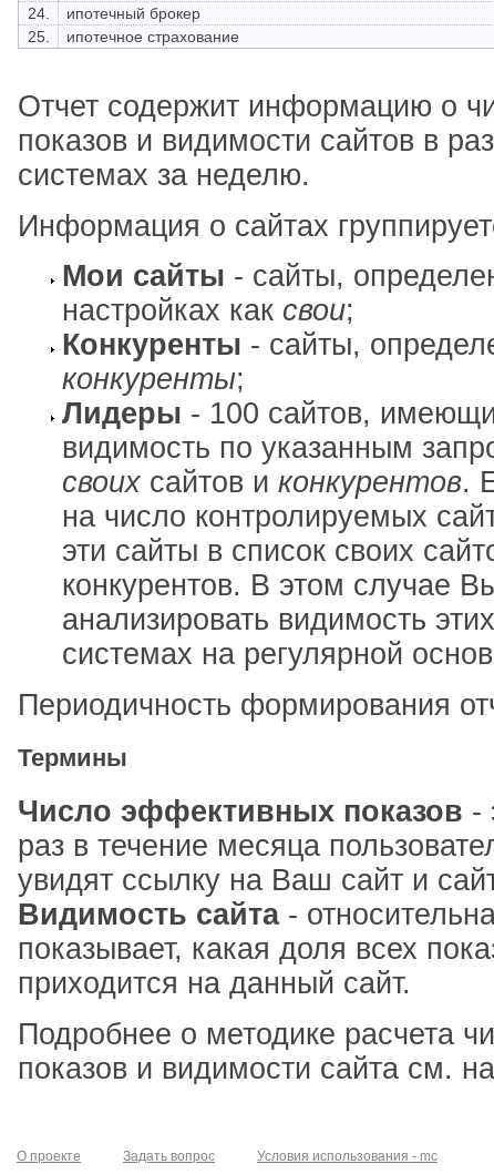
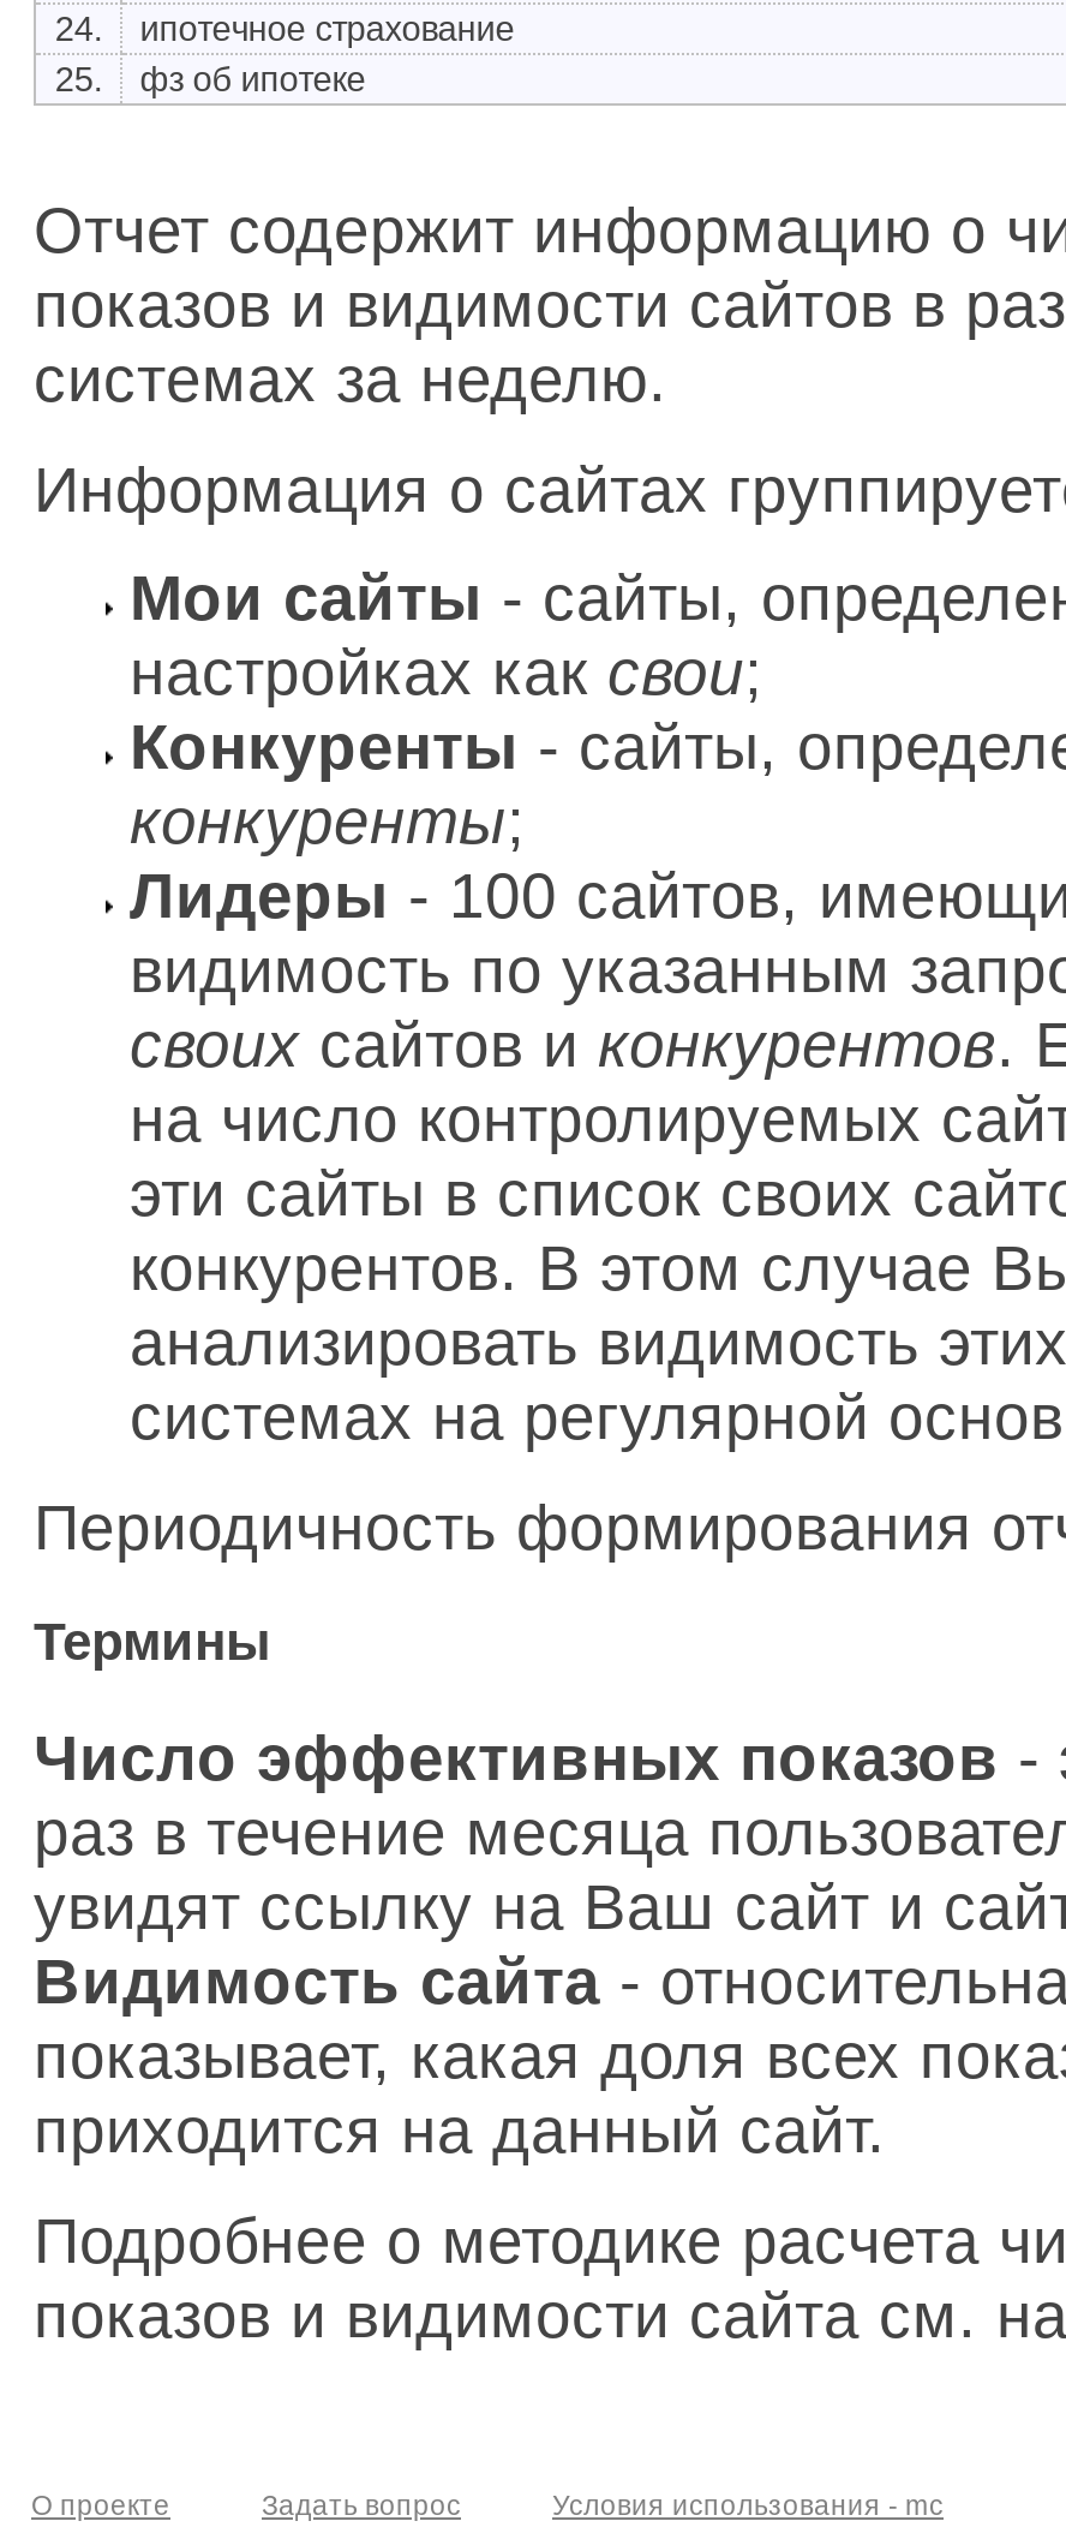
- ипотечный брокер

moved up: ипотечное страхование

+ фз об ипотеке
